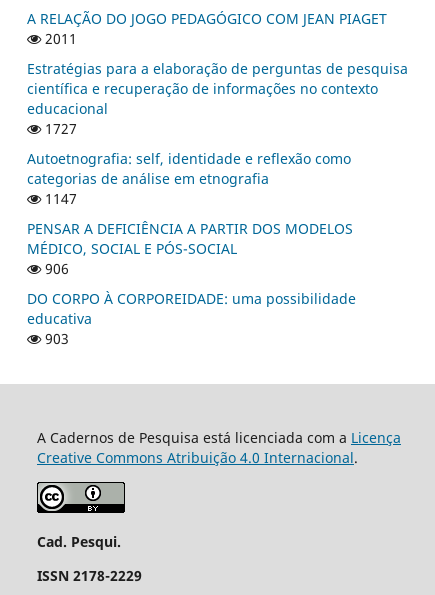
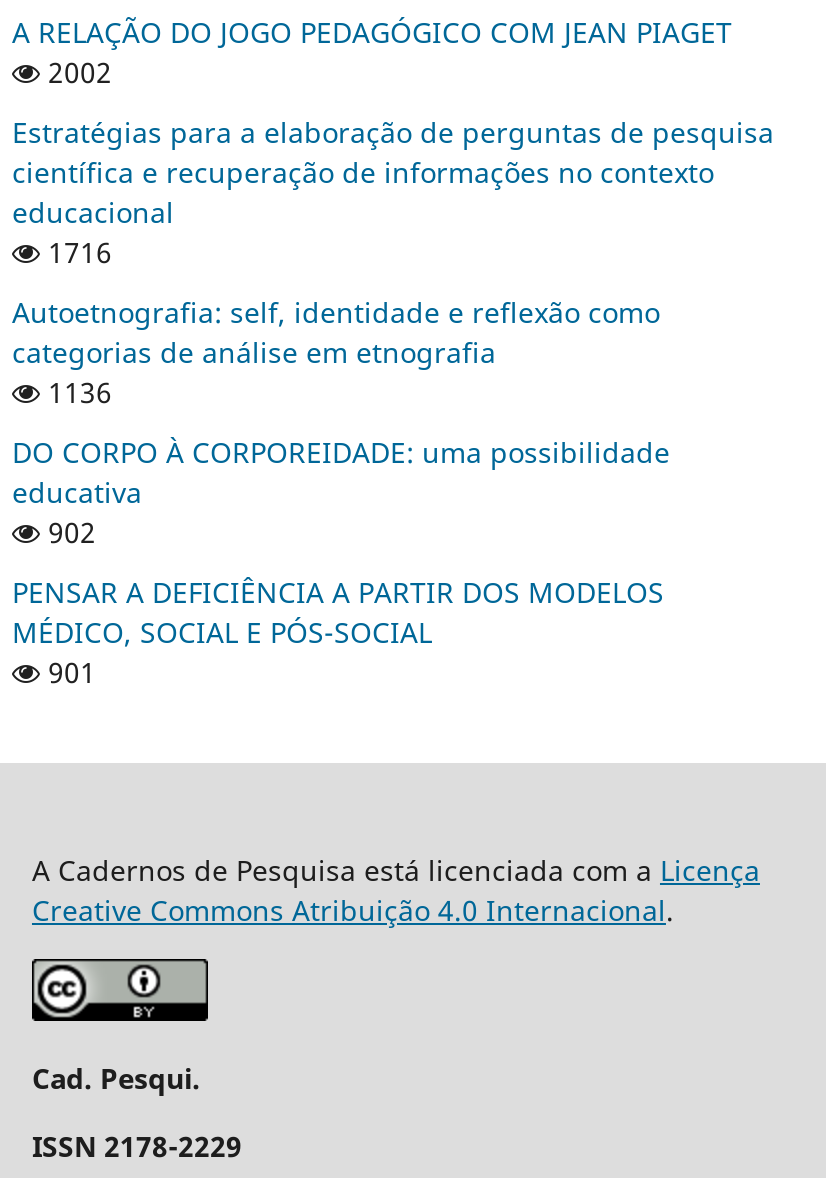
- 2011
+ 2002

- 1727
+ 1716

- 1147
+ 1136
+ 902

moved down: PENSAR A DEFICIÊNCIA A PARTIR DOS MODELOS | MÉDICO, SOCIAL E PÓS-SOCIAL

- 906
- 903
+ 901

moved up: DO CORPO À CORPOREIDADE: uma possibilidade | educativa
